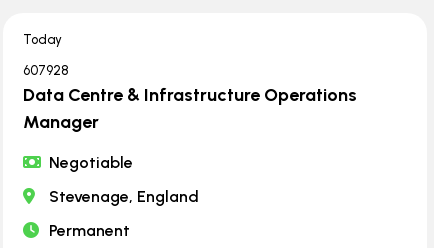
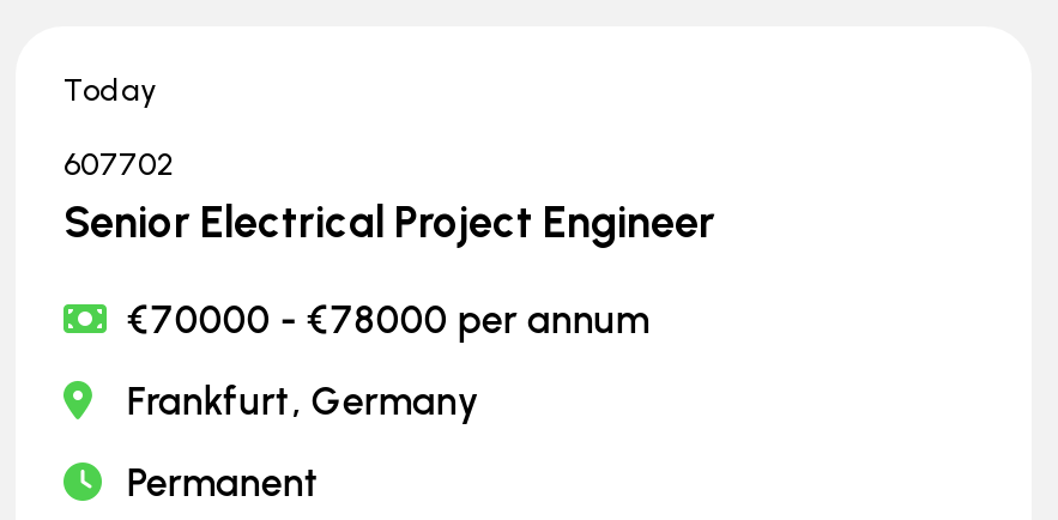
- 607928
- Data Centre & Infrastructure Operations
- Manager
+ 607702
+ Senior Electrical Project Engineer

- Negotiable
+ €70000 - €78000 per annum

- Stevenage, England
+ Frankfurt, Germany
